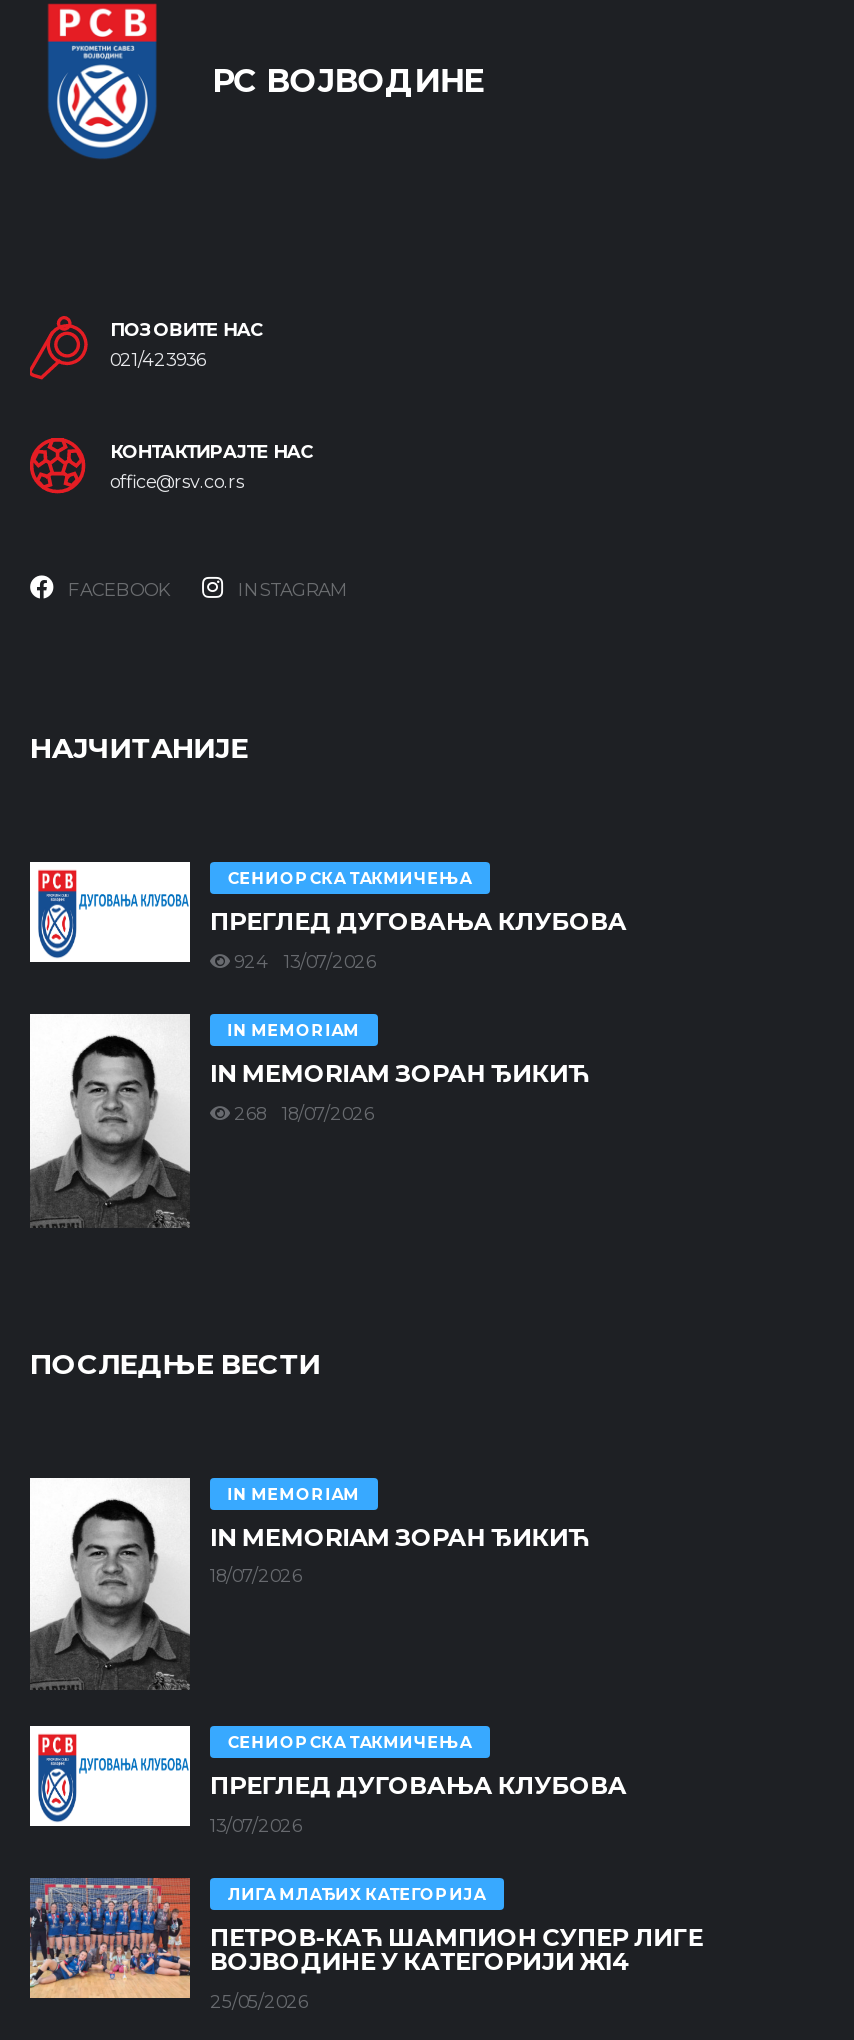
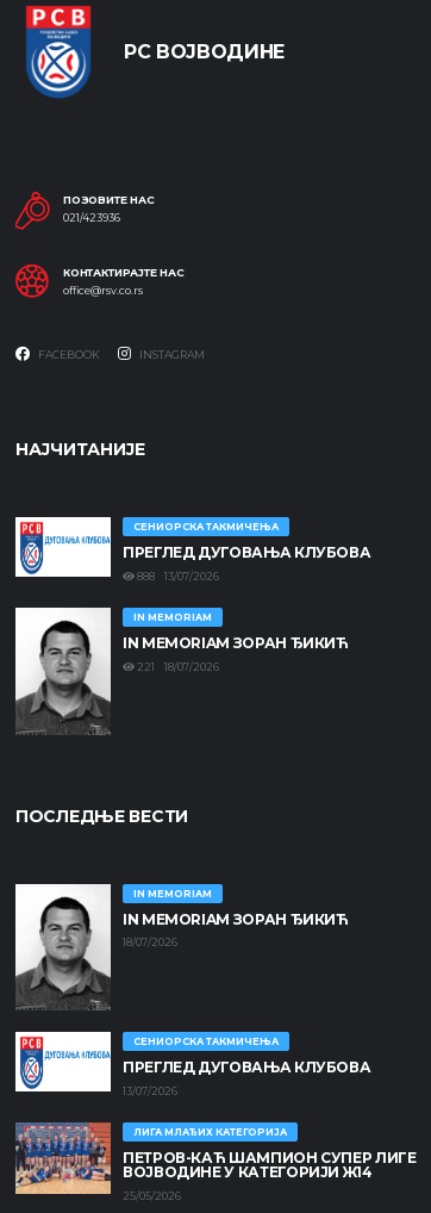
- 924 13/07/2026
+ 888 13/07/2026

- 268 18/07/2026
+ 221 18/07/2026
